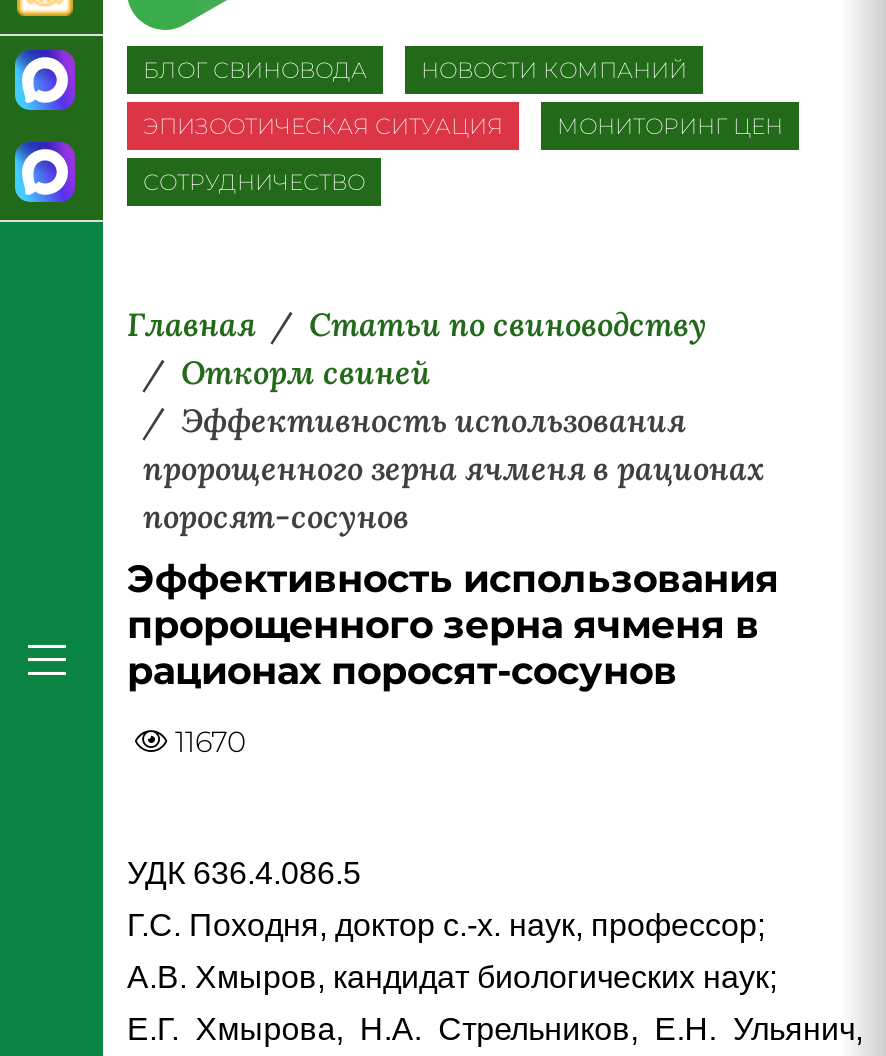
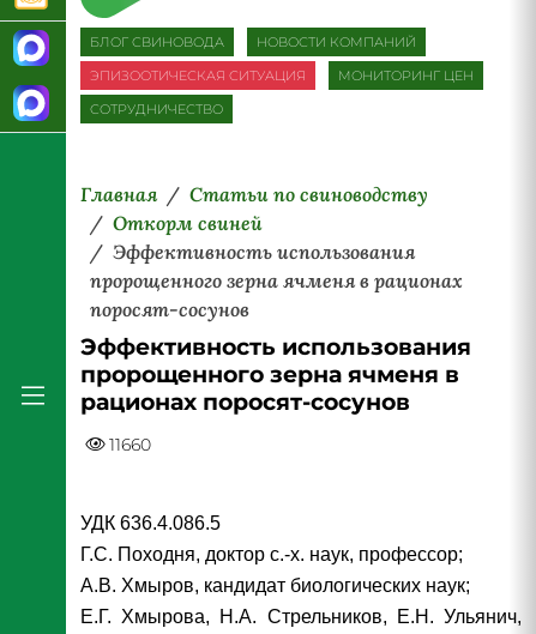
- 11670
+ 11660
